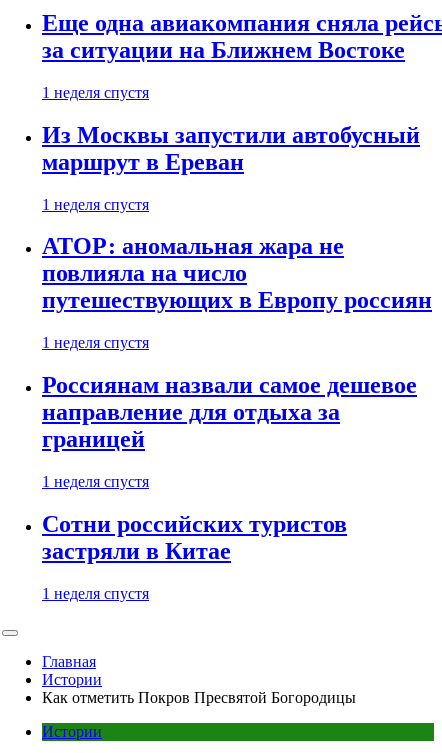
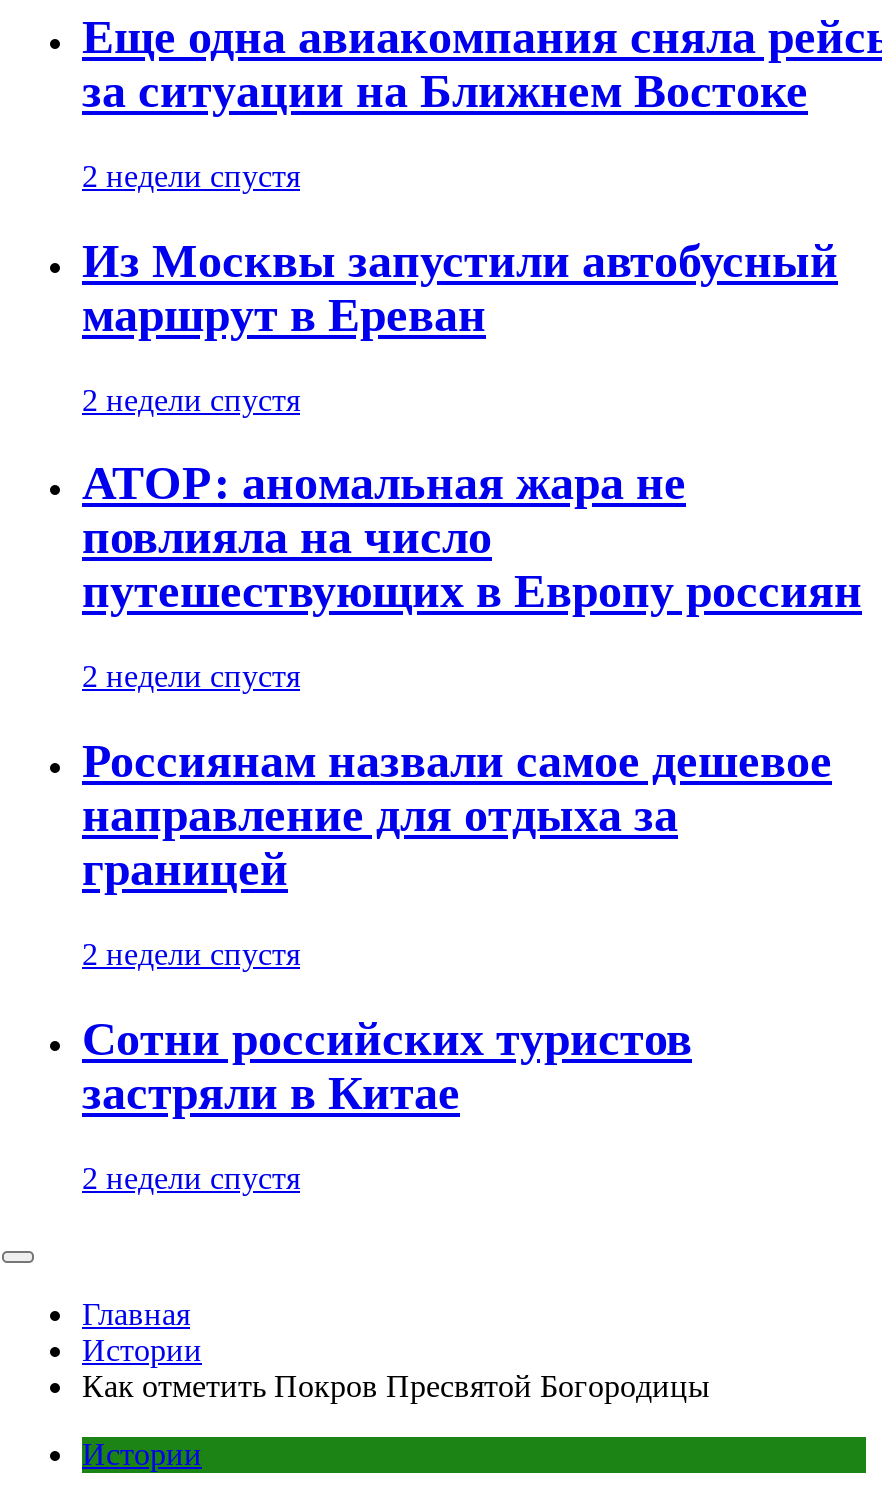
- 1 неделя спустя
+ 2 недели спустя

- 1 неделя спустя
+ 2 недели спустя

- 1 неделя спустя
+ 2 недели спустя

- 1 неделя спустя
+ 2 недели спустя

- 1 неделя спустя
+ 2 недели спустя
